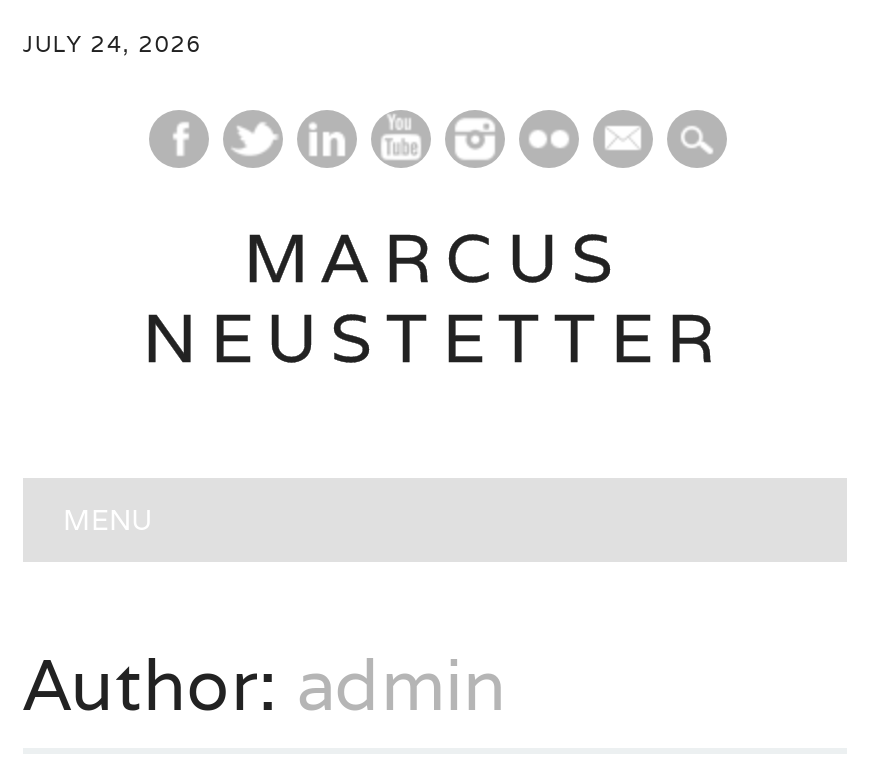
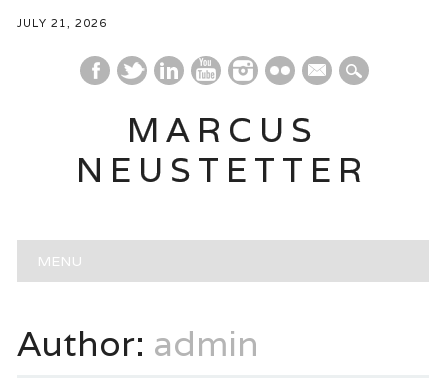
- JULY 24, 2026
+ JULY 21, 2026
